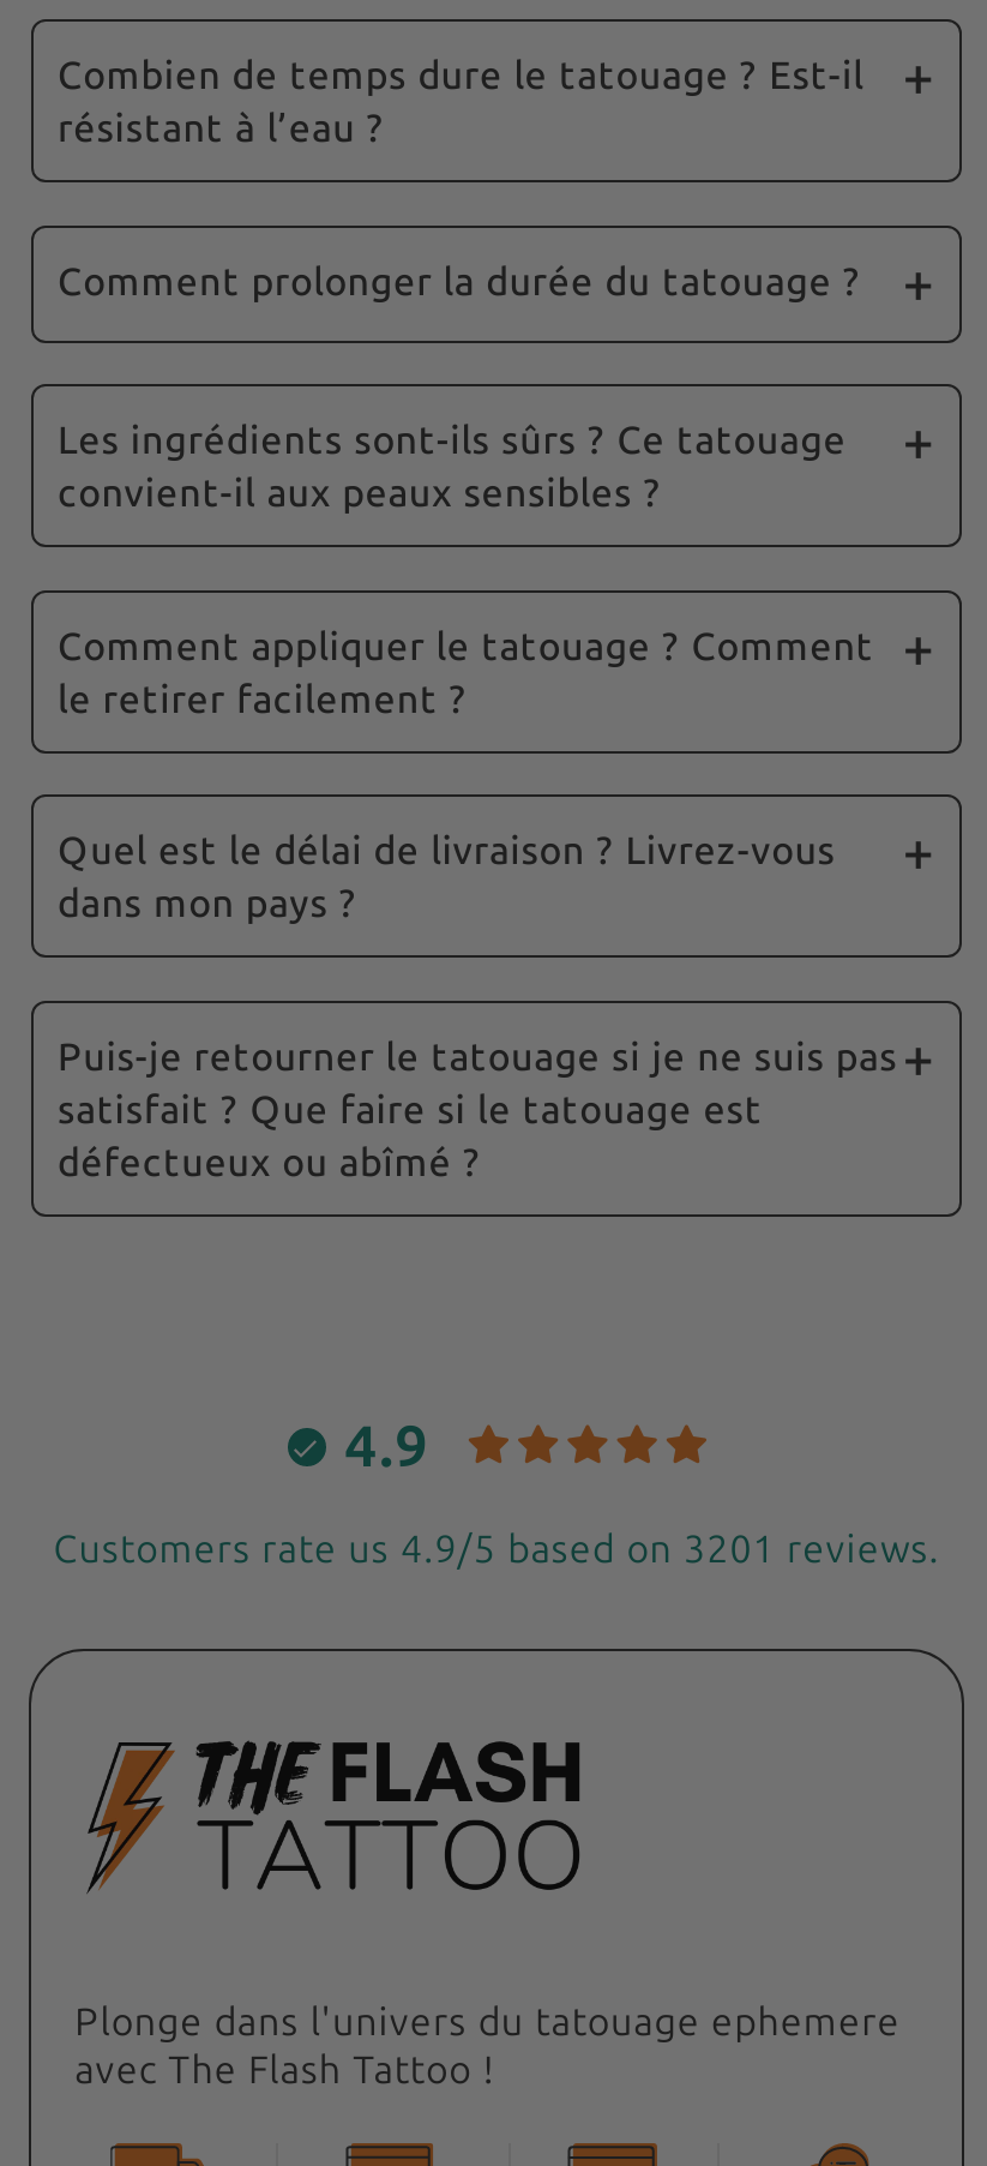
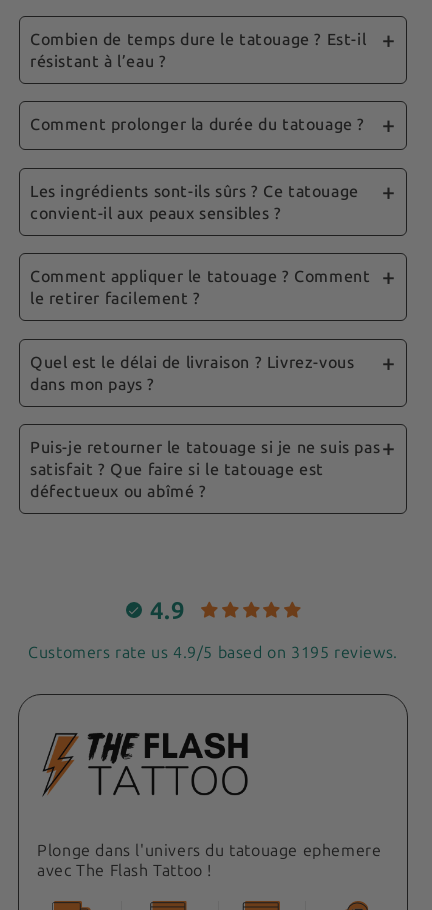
- Customers rate us 4.9/5 based on 3201 reviews.
+ Customers rate us 4.9/5 based on 3195 reviews.
